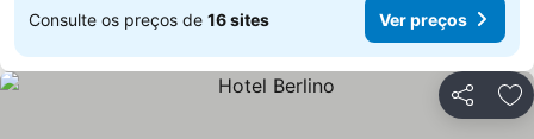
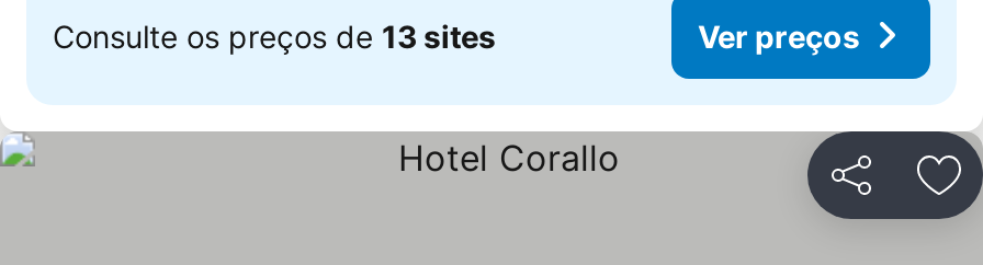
- Consulte os preços de 16 sites
+ Consulte os preços de 13 sites
